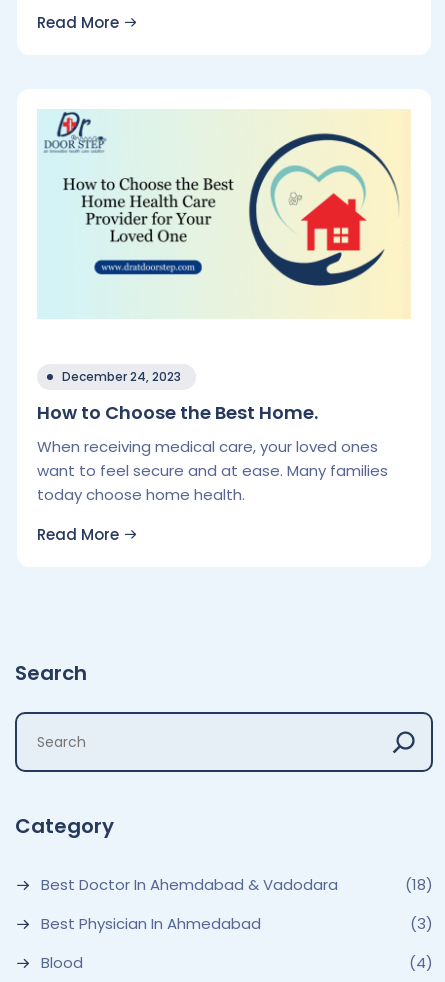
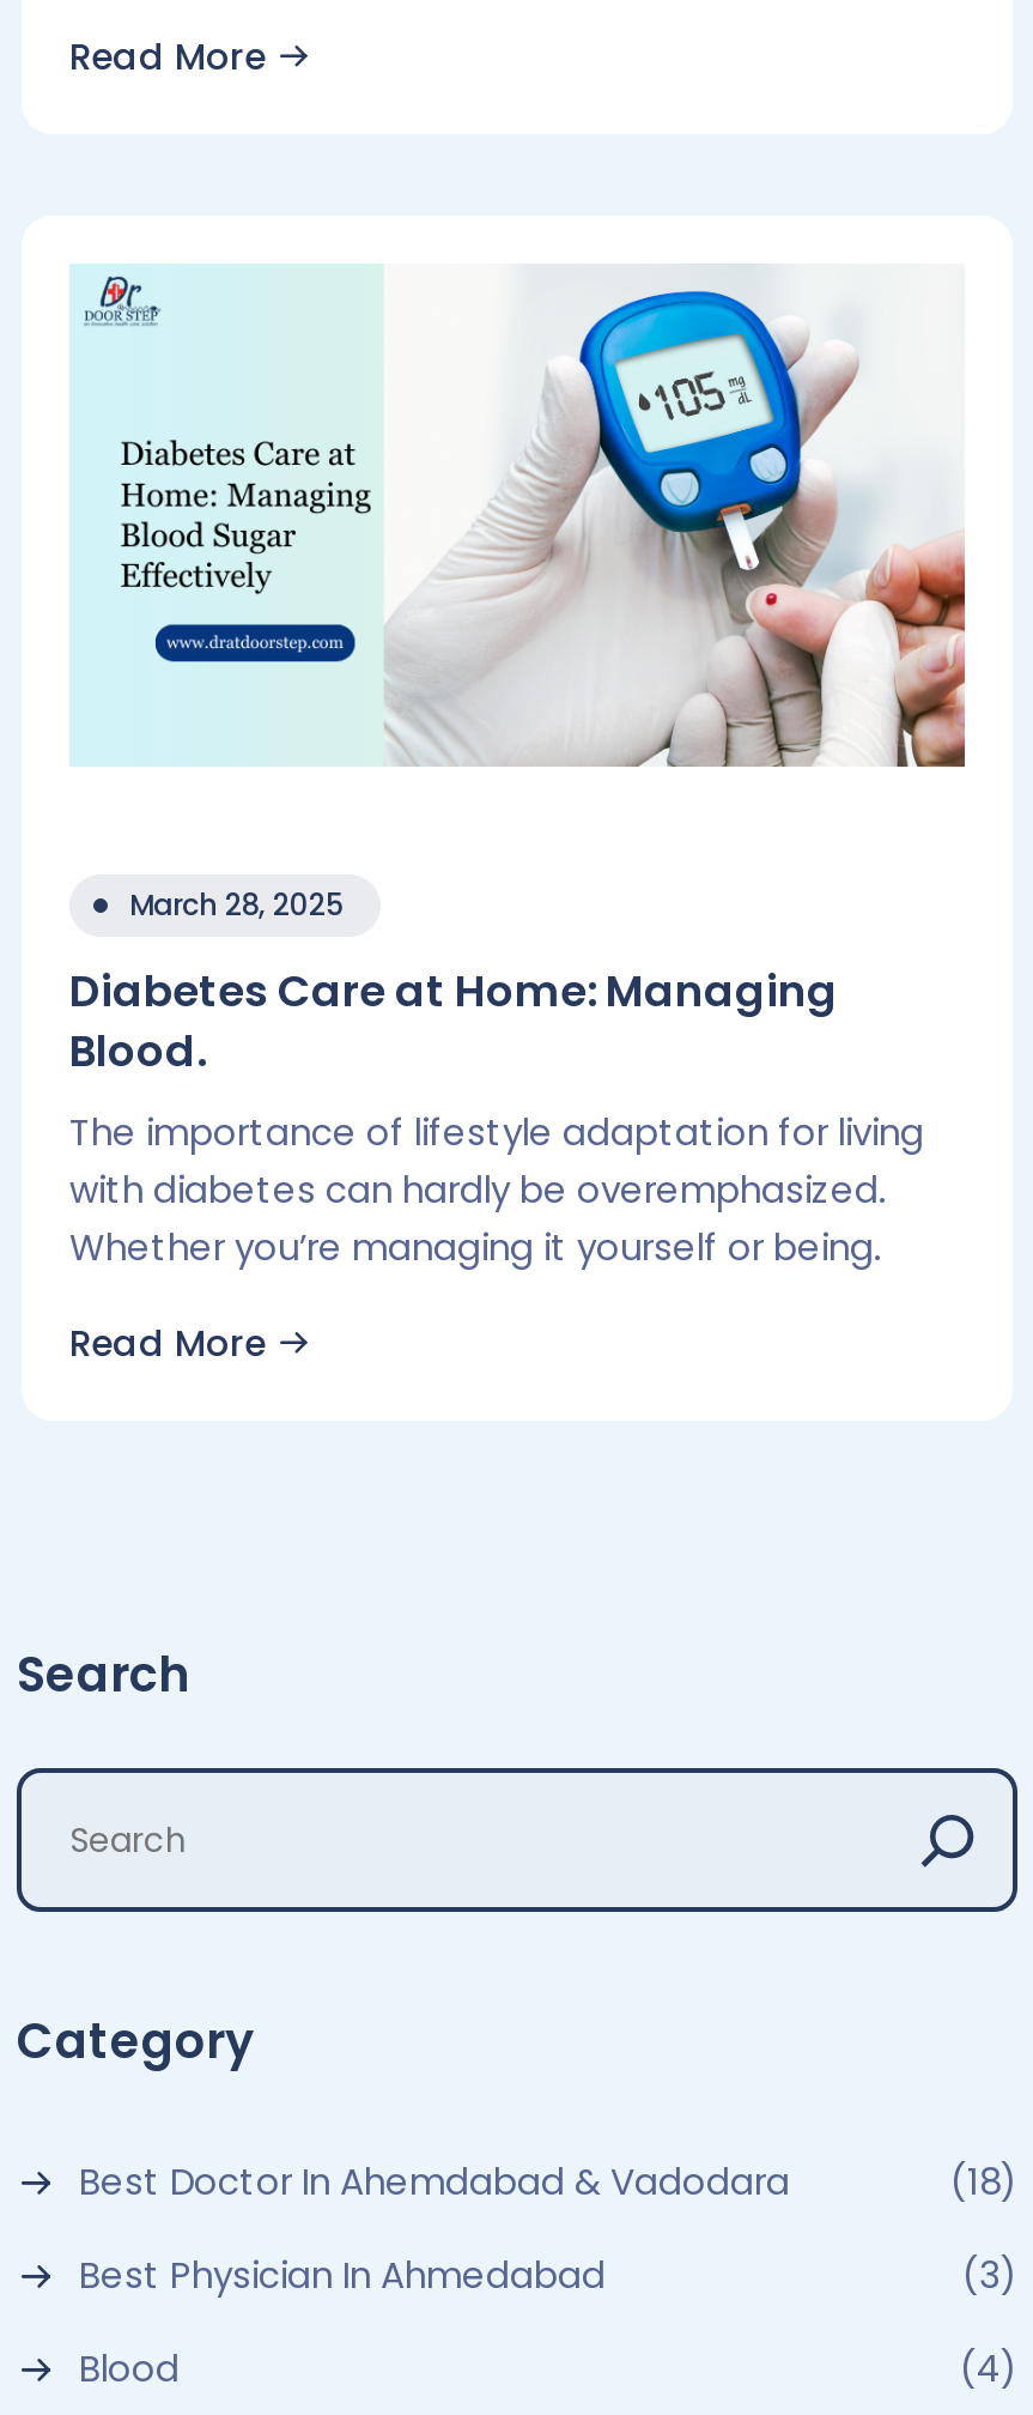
- [image]
+ [image]

- December 24, 2023
+ March 28, 2025

- How to Choose the Best Home.
- When receiving medical care, your loved ones
- want to feel secure and at ease. Many families
- today choose home health.
+ Diabetes Care at Home: Managing
+ Blood.
+ The importance of lifestyle adaptation for living
+ with diabetes can hardly be overemphasized.
+ Whether you’re managing it yourself or being.
